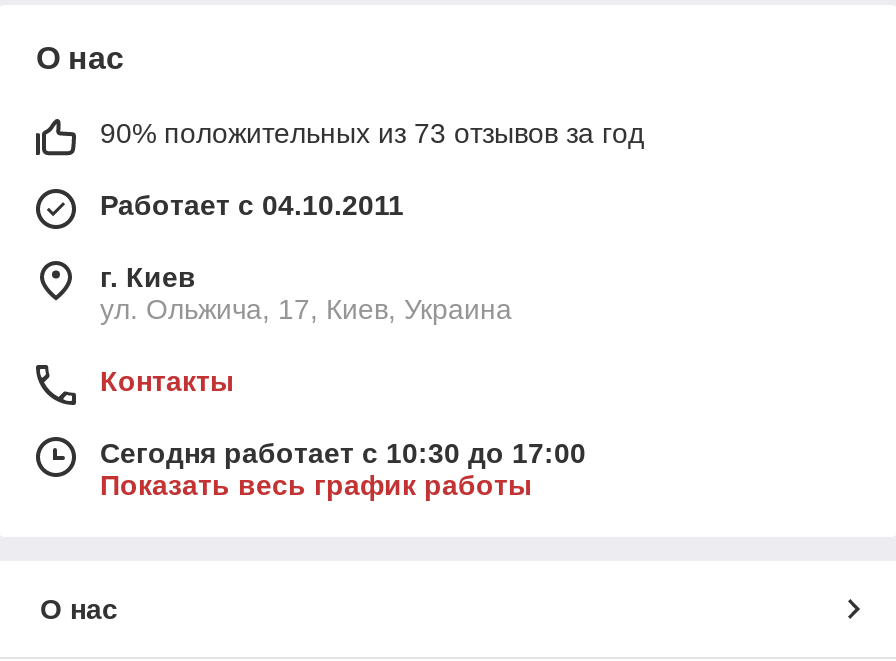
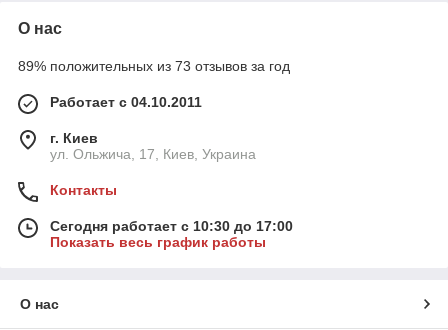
- 90% положительных из 73 отзывов за год
+ 89% положительных из 73 отзывов за год
